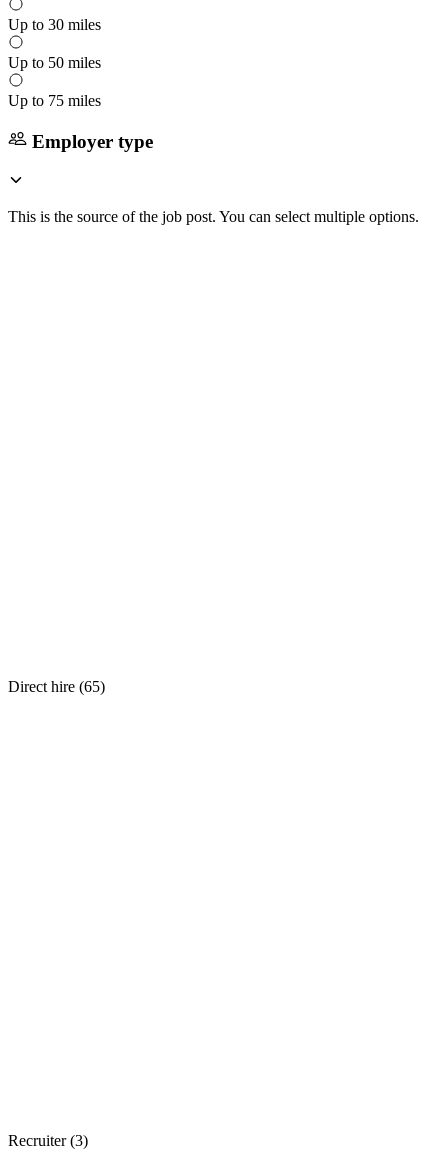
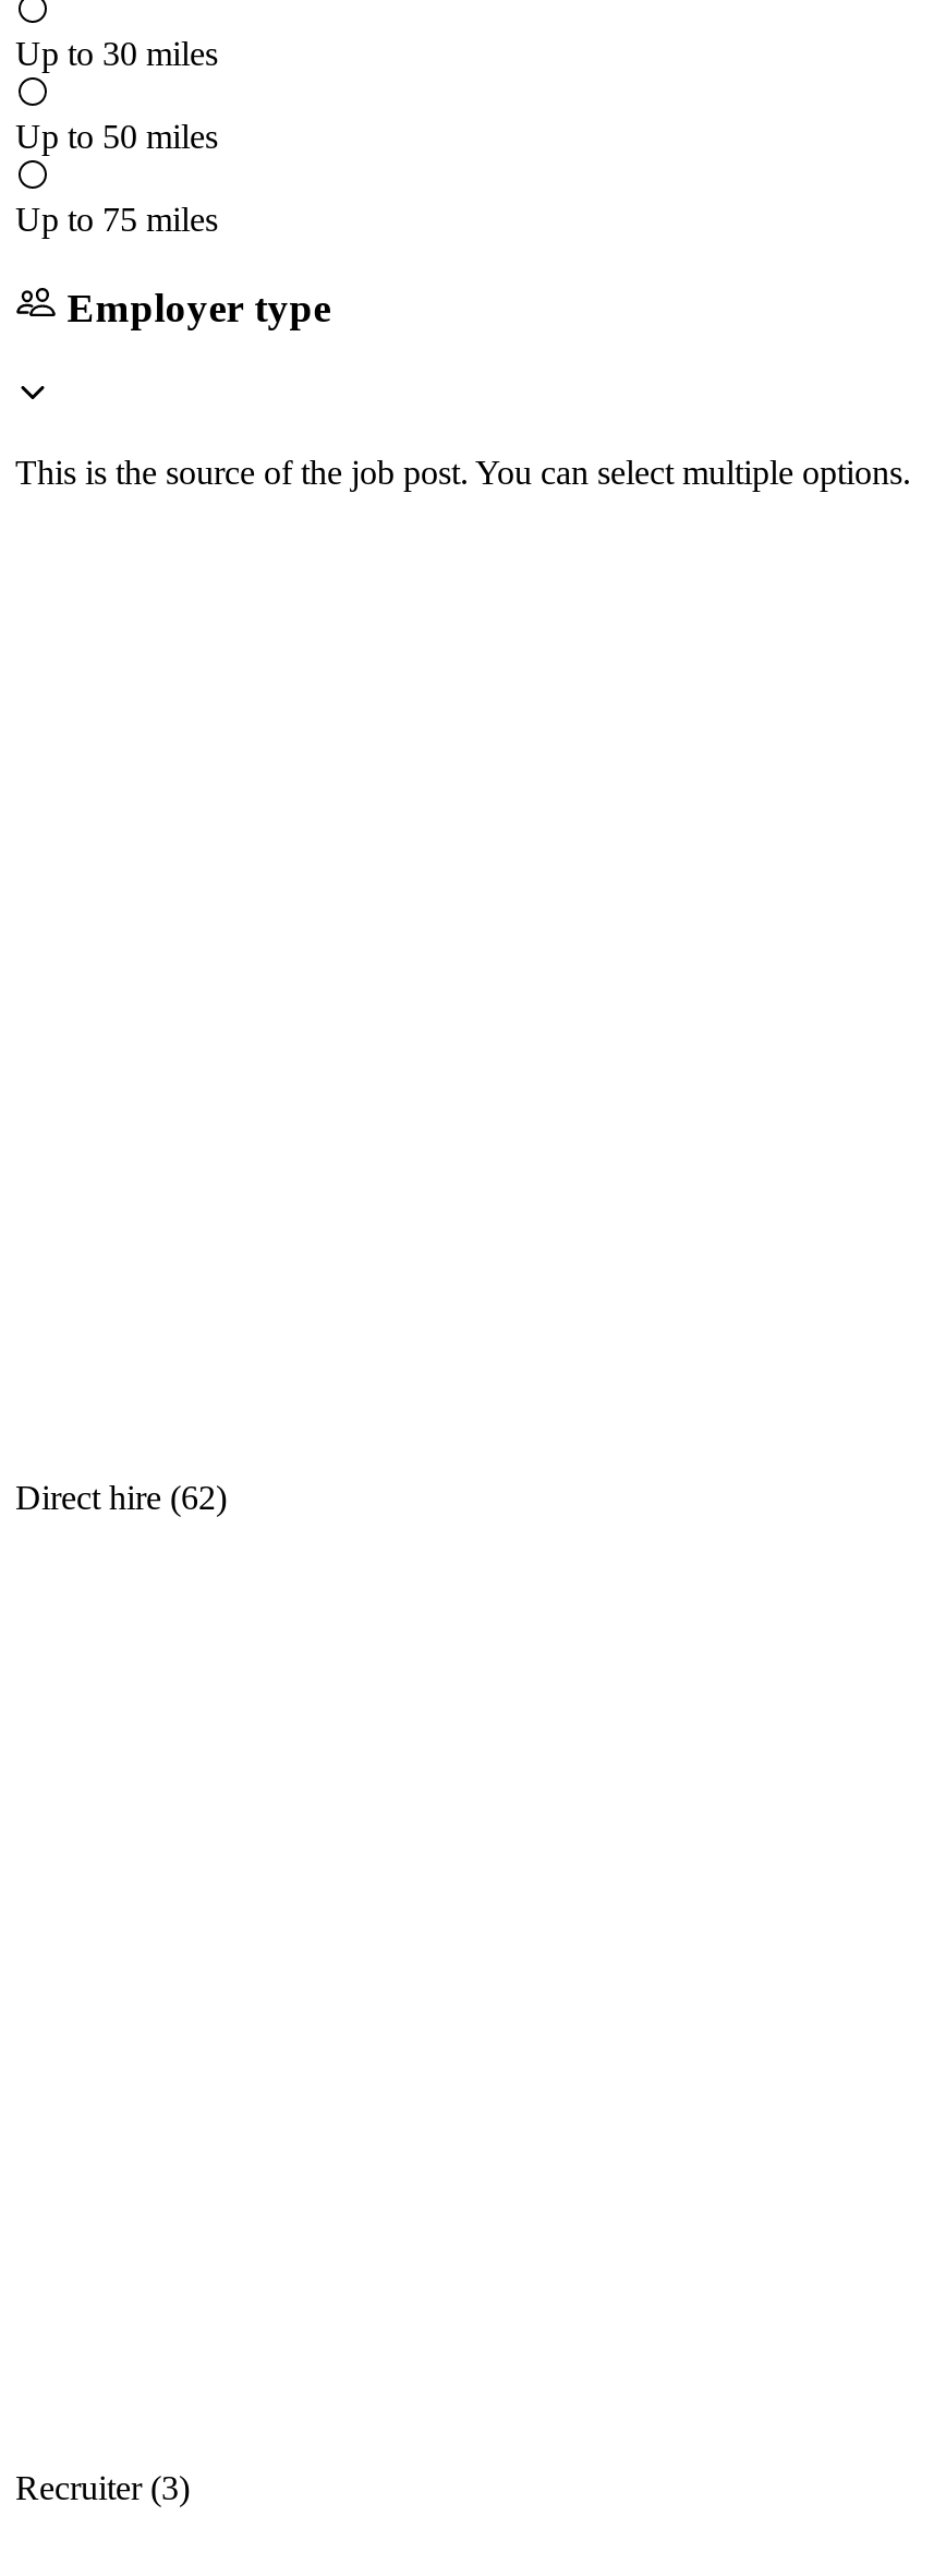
- Direct hire (65)
+ Direct hire (62)
